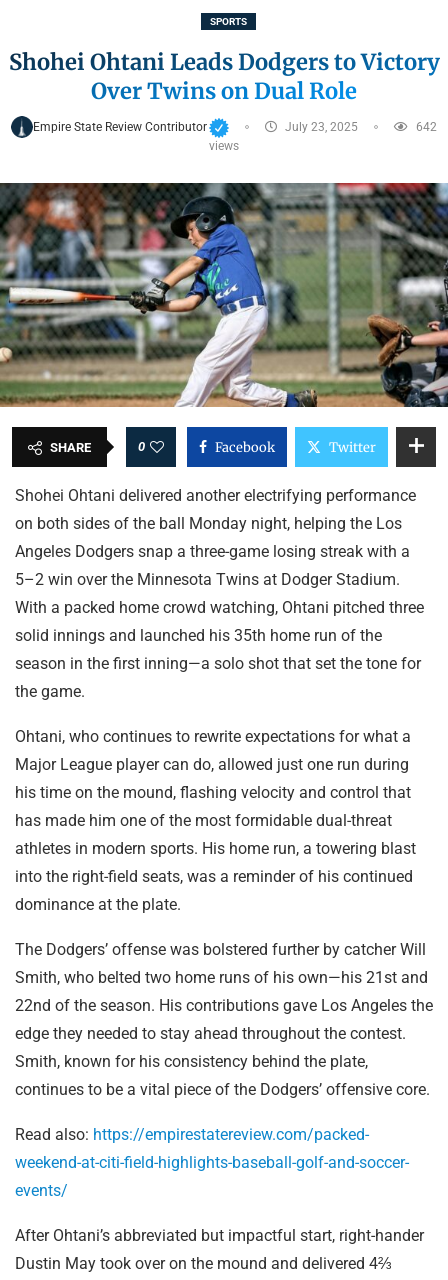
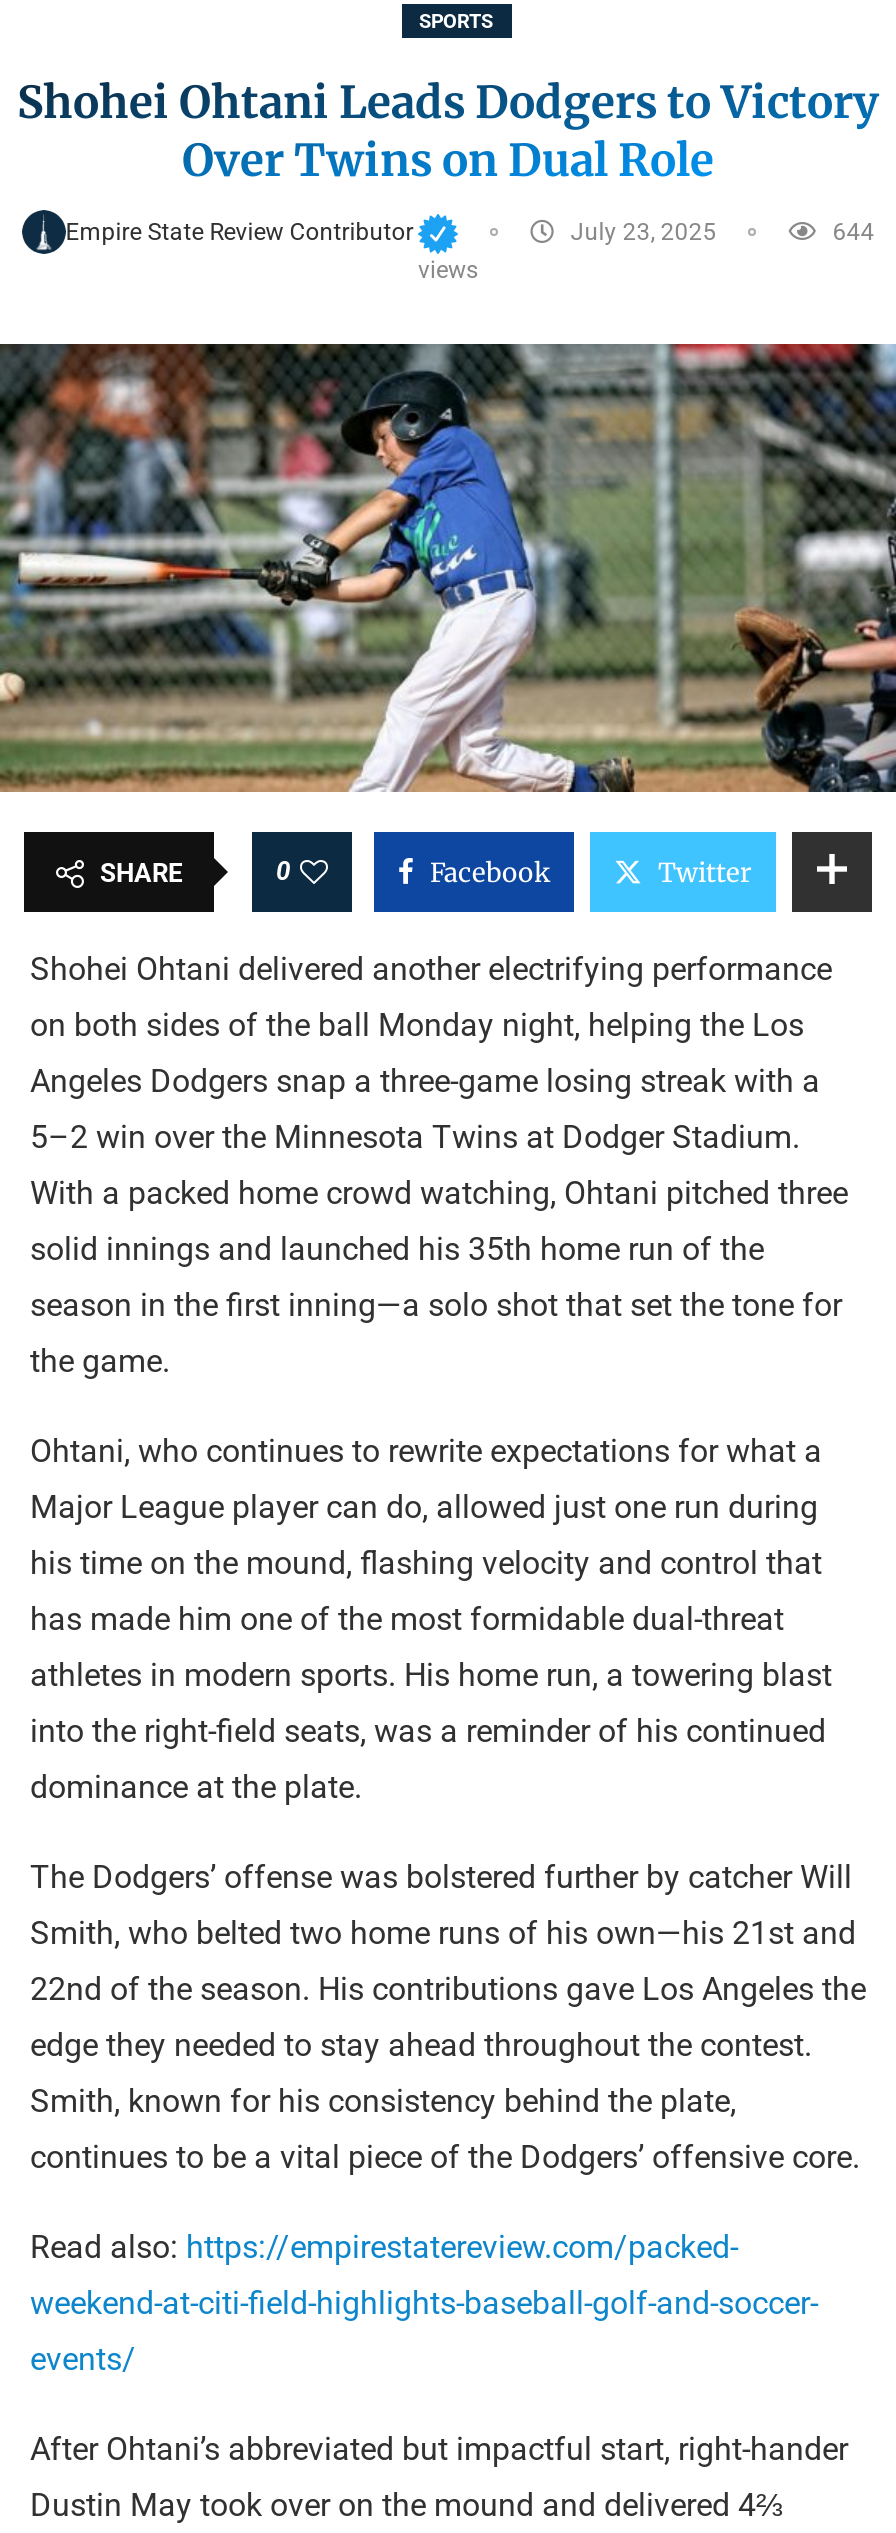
- 642
+ 644
